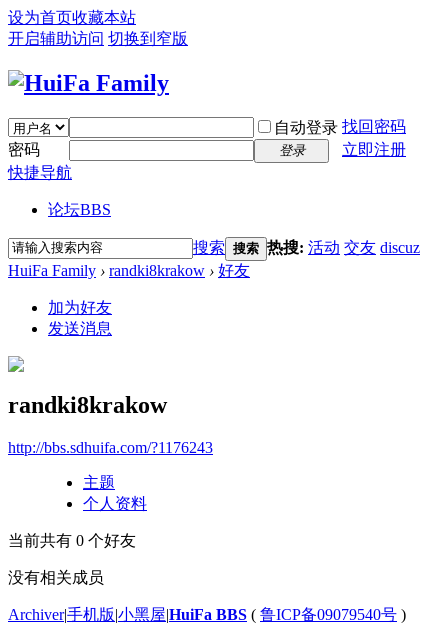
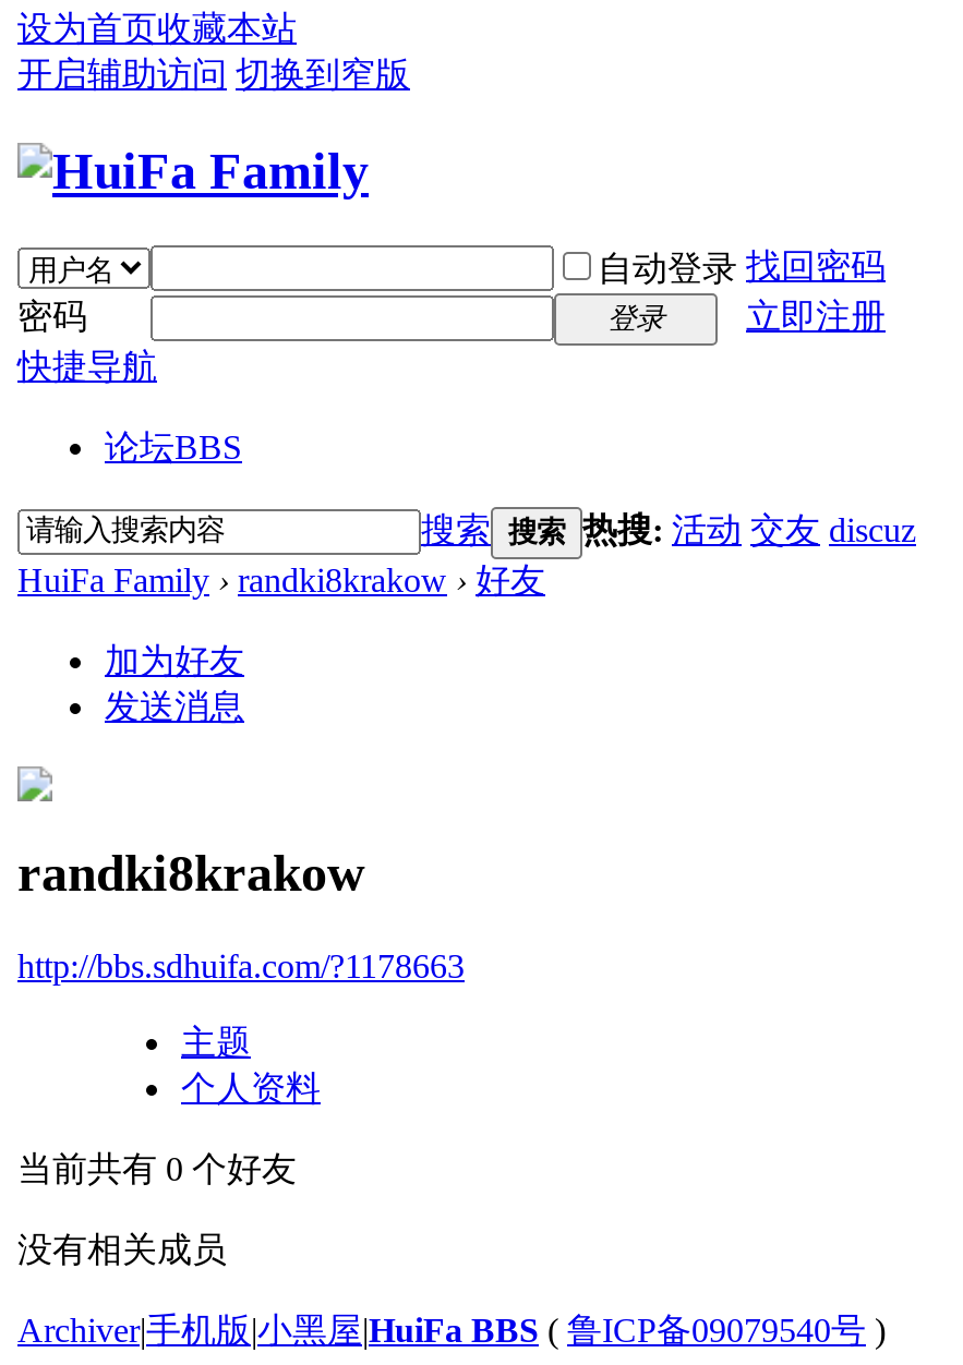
- http://bbs.sdhuifa.com/?1176243
+ http://bbs.sdhuifa.com/?1178663
